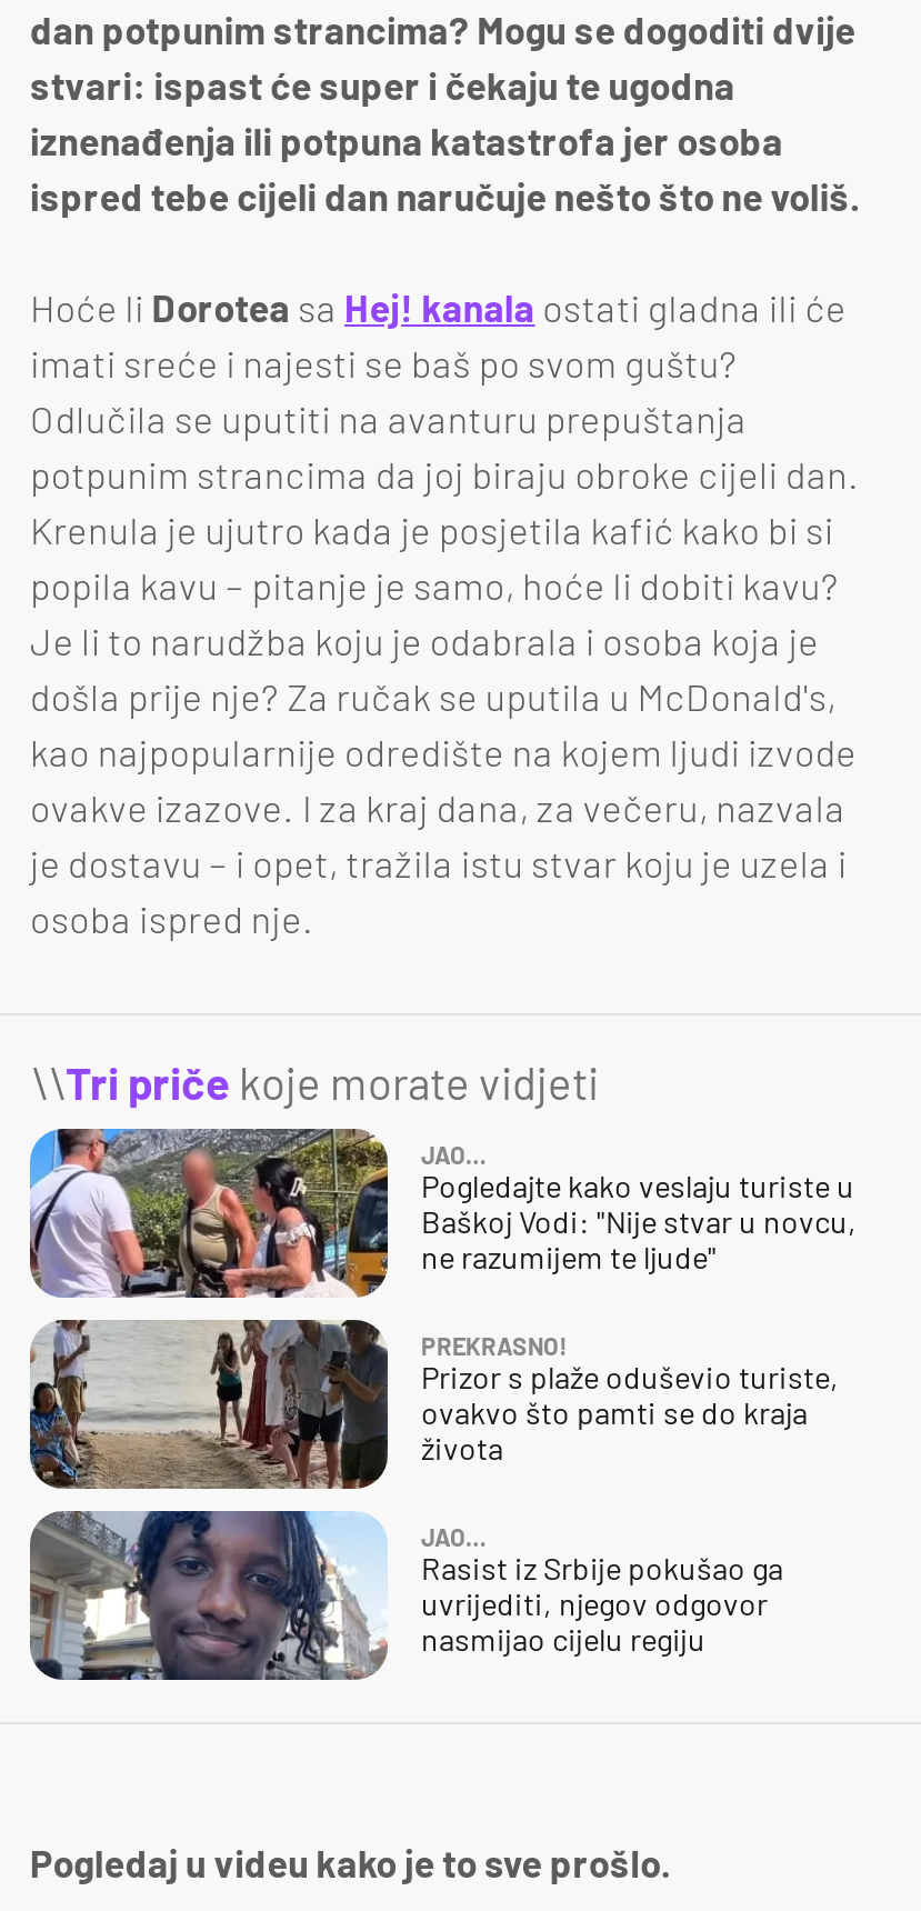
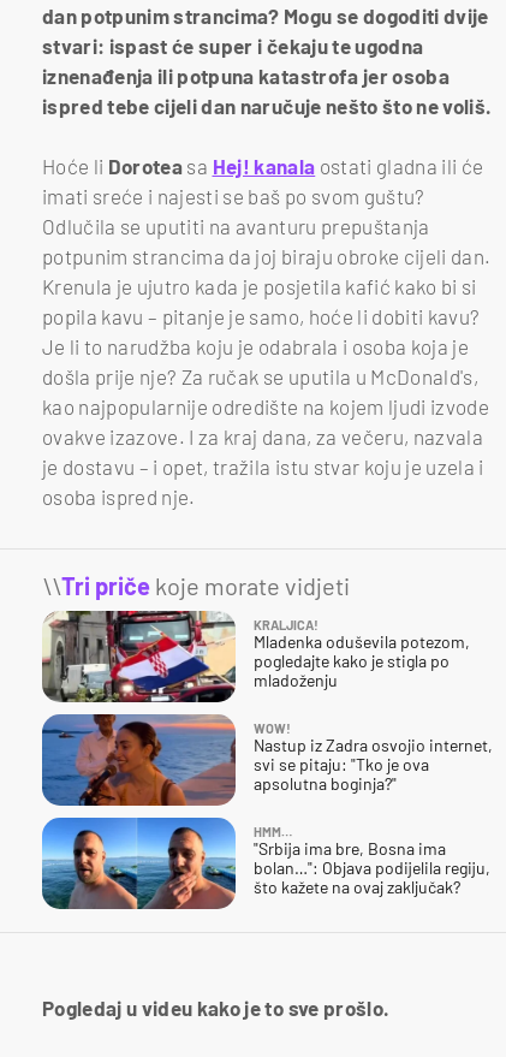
- [image]
- JAO…
- Pogledajte kako veslaju turiste u
- Baškoj Vodi: "Nije stvar u novcu,
- ne razumijem te ljude"
+ [image]
+ KRALJICA!
+ Mladenka oduševila potezom,
+ pogledajte kako je stigla po
+ mladoženju

- [image]
- PREKRASNO!
- Prizor s plaže oduševio turiste,
- ovakvo što pamti se do kraja
- života
+ [image]
+ WOW!
+ Nastup iz Zadra osvojio internet,
+ svi se pitaju: "Tko je ova
+ apsolutna boginja?"

- [image]
- JAO…
- Rasist iz Srbije pokušao ga
- uvrijediti, njegov odgovor
- nasmijao cijelu regiju
+ [image]
+ HMM…
+ "Srbija ima bre, Bosna ima
+ bolan…": Objava podijelila regiju,
+ što kažete na ovaj zaključak?
